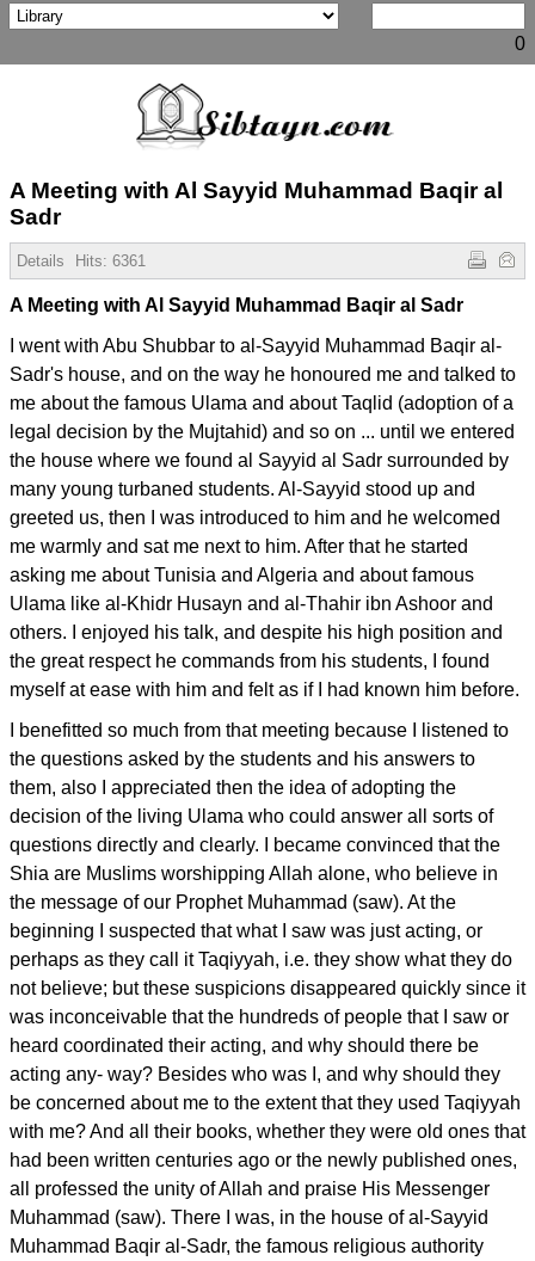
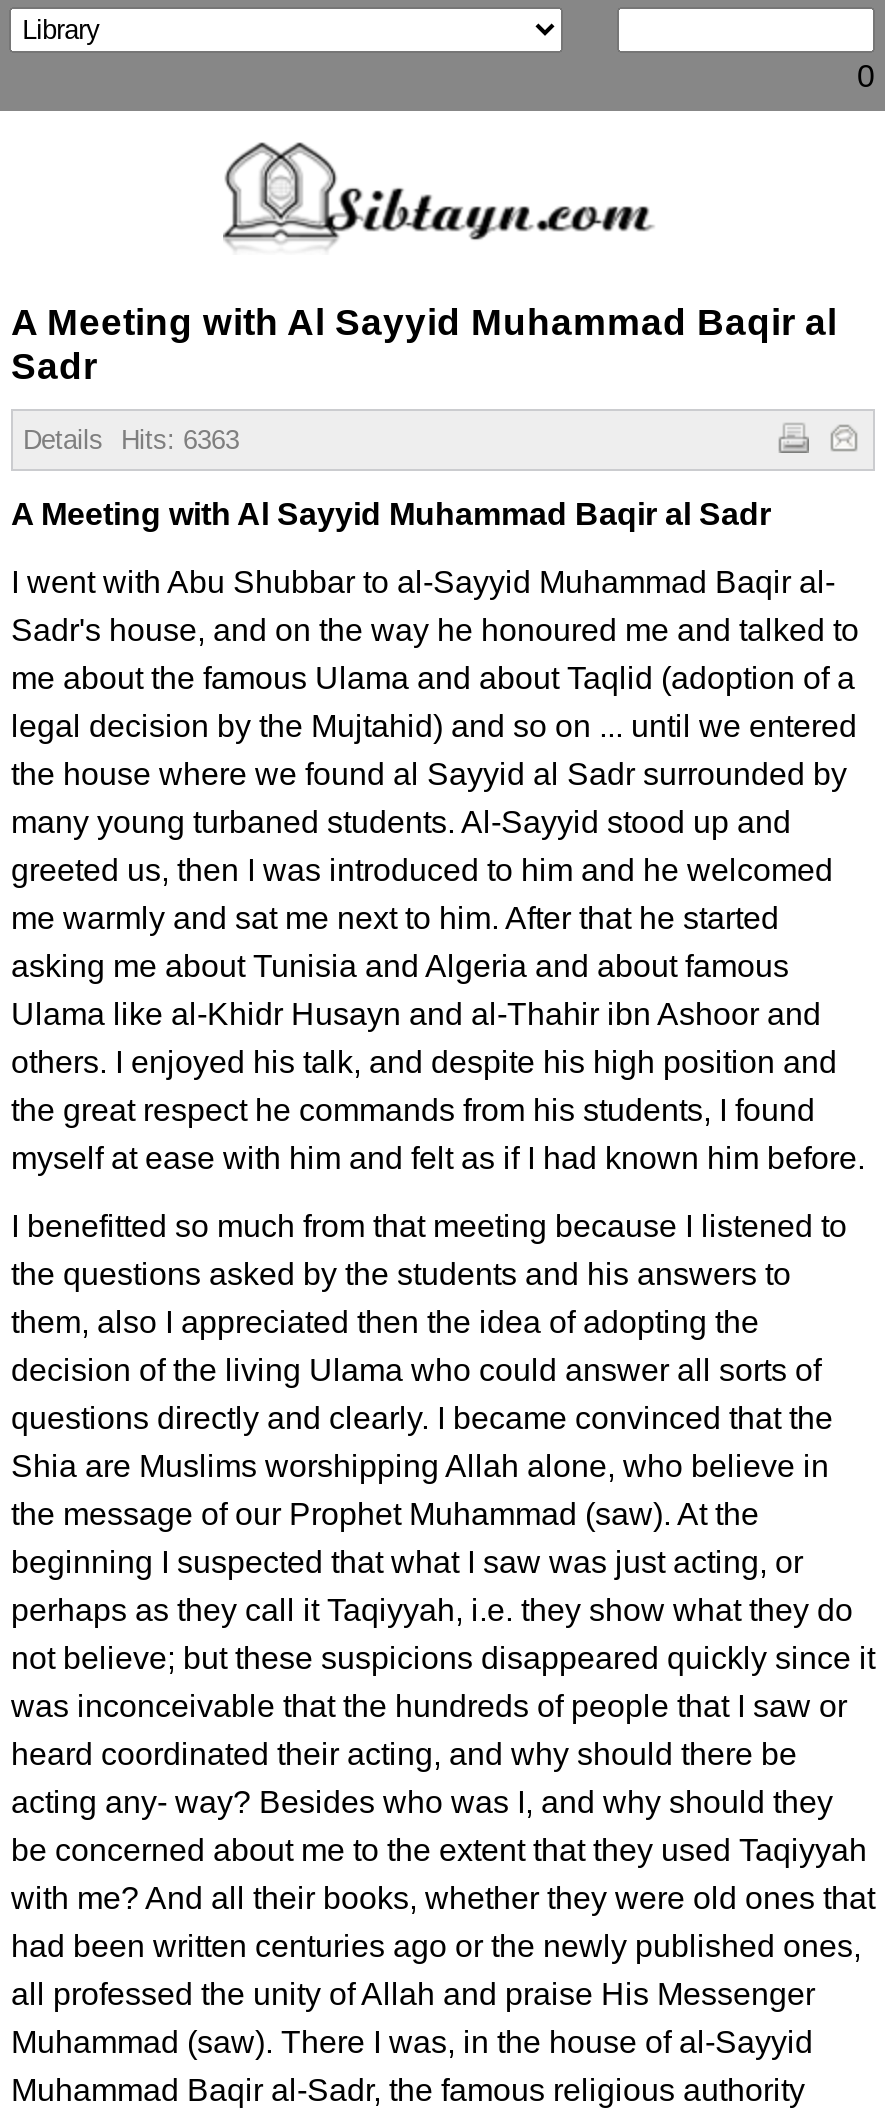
- Details Hits: 6361
+ Details Hits: 6363
